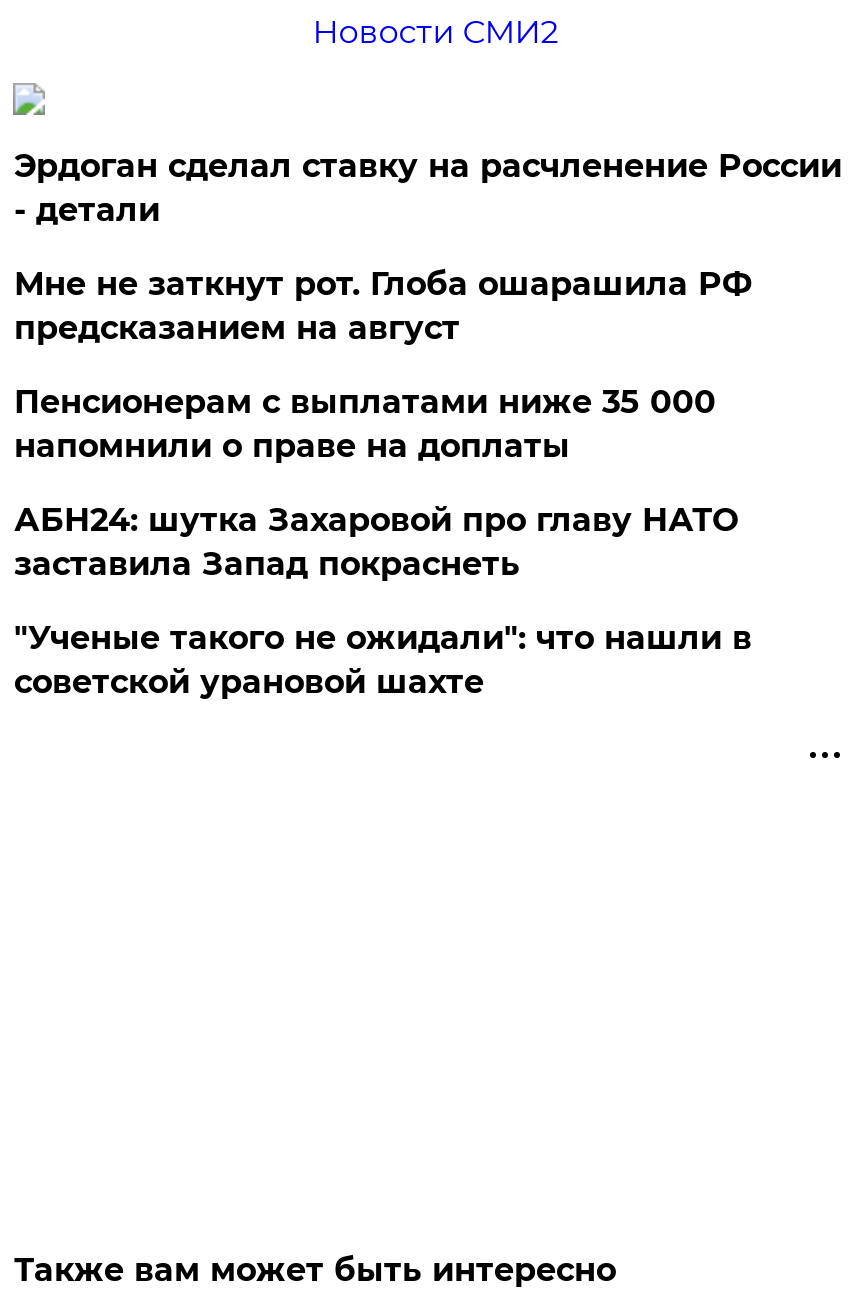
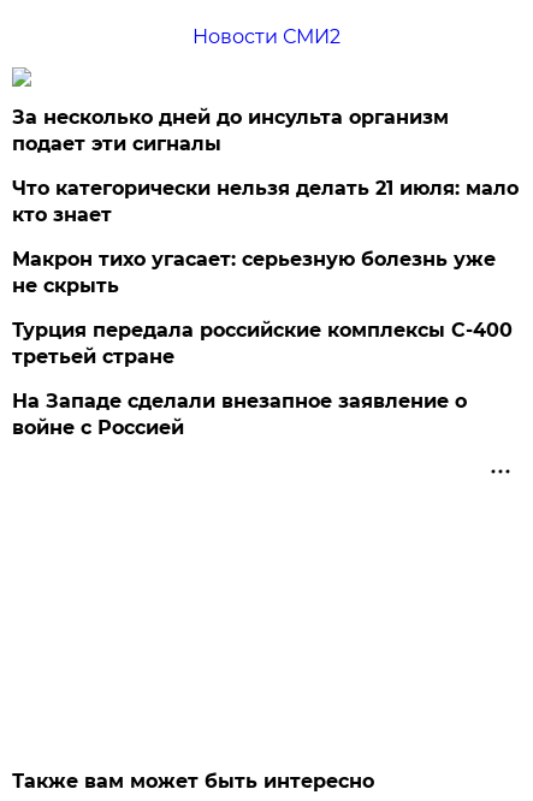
- Эрдоган сделал ставку на расчленение России
- - детали
+ За несколько дней до инсульта организм
+ подает эти сигналы

- Мне не заткнут рот. Глоба ошарашила РФ
- предсказанием на август
+ Что категорически нельзя делать 21 июля: мало
+ кто знает

- Пенсионерам с выплатами ниже 35 000
- напомнили о праве на доплаты
+ Макрон тихо угасает: серьезную болезнь уже
+ не скрыть

- АБН24: шутка Захаровой про главу НАТО
- заставила Запад покраснеть
+ Турция передала российские комплексы С-400
+ третьей стране

- "Ученые такого не ожидали": что нашли в
- советской урановой шахте
+ На Западе сделали внезапное заявление о
+ войне с Россией
